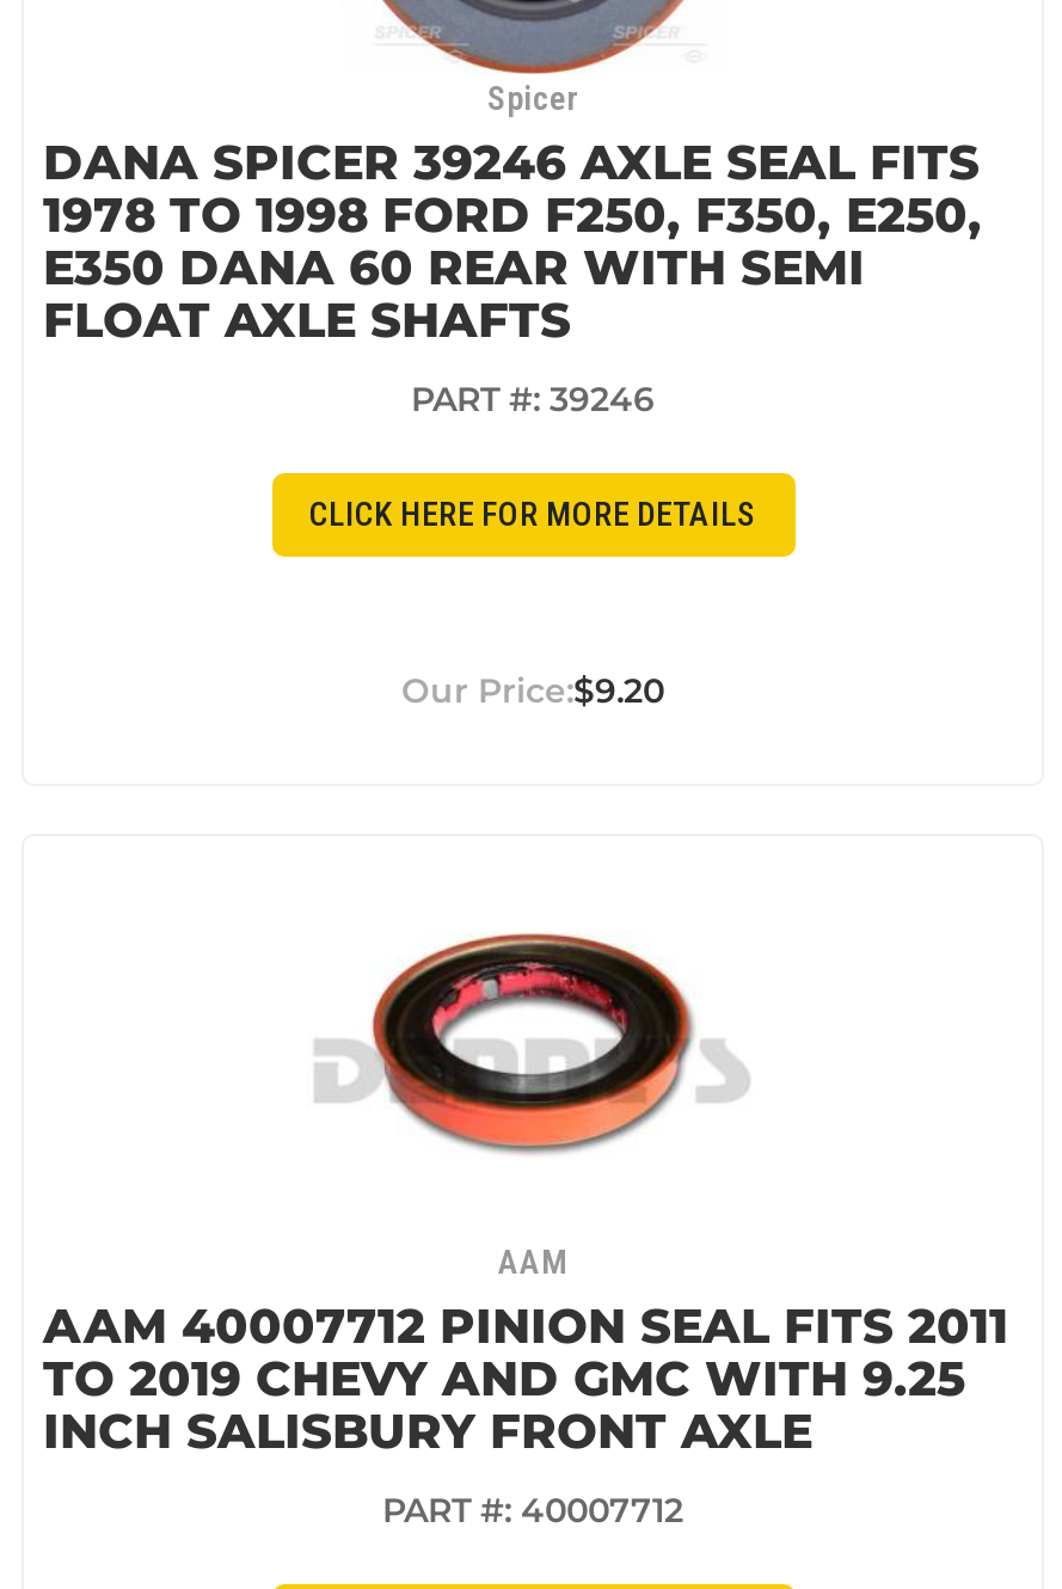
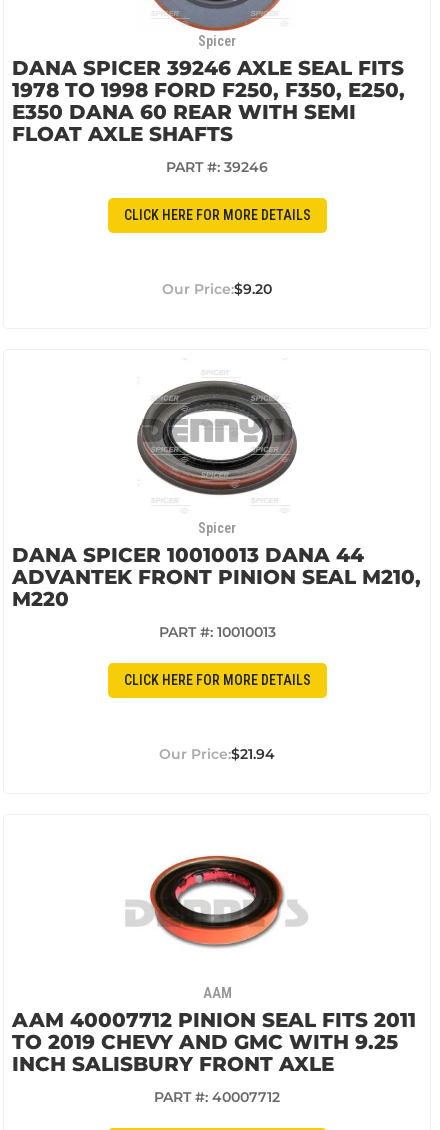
+ [image]
+ Spicer
+ DANA SPICER 10010013 DANA 44
+ ADVANTEK FRONT PINION SEAL M210,
+ M220
+ PART #: 10010013
+ CLICK HERE FOR MORE DETAILS

+ $21.94
